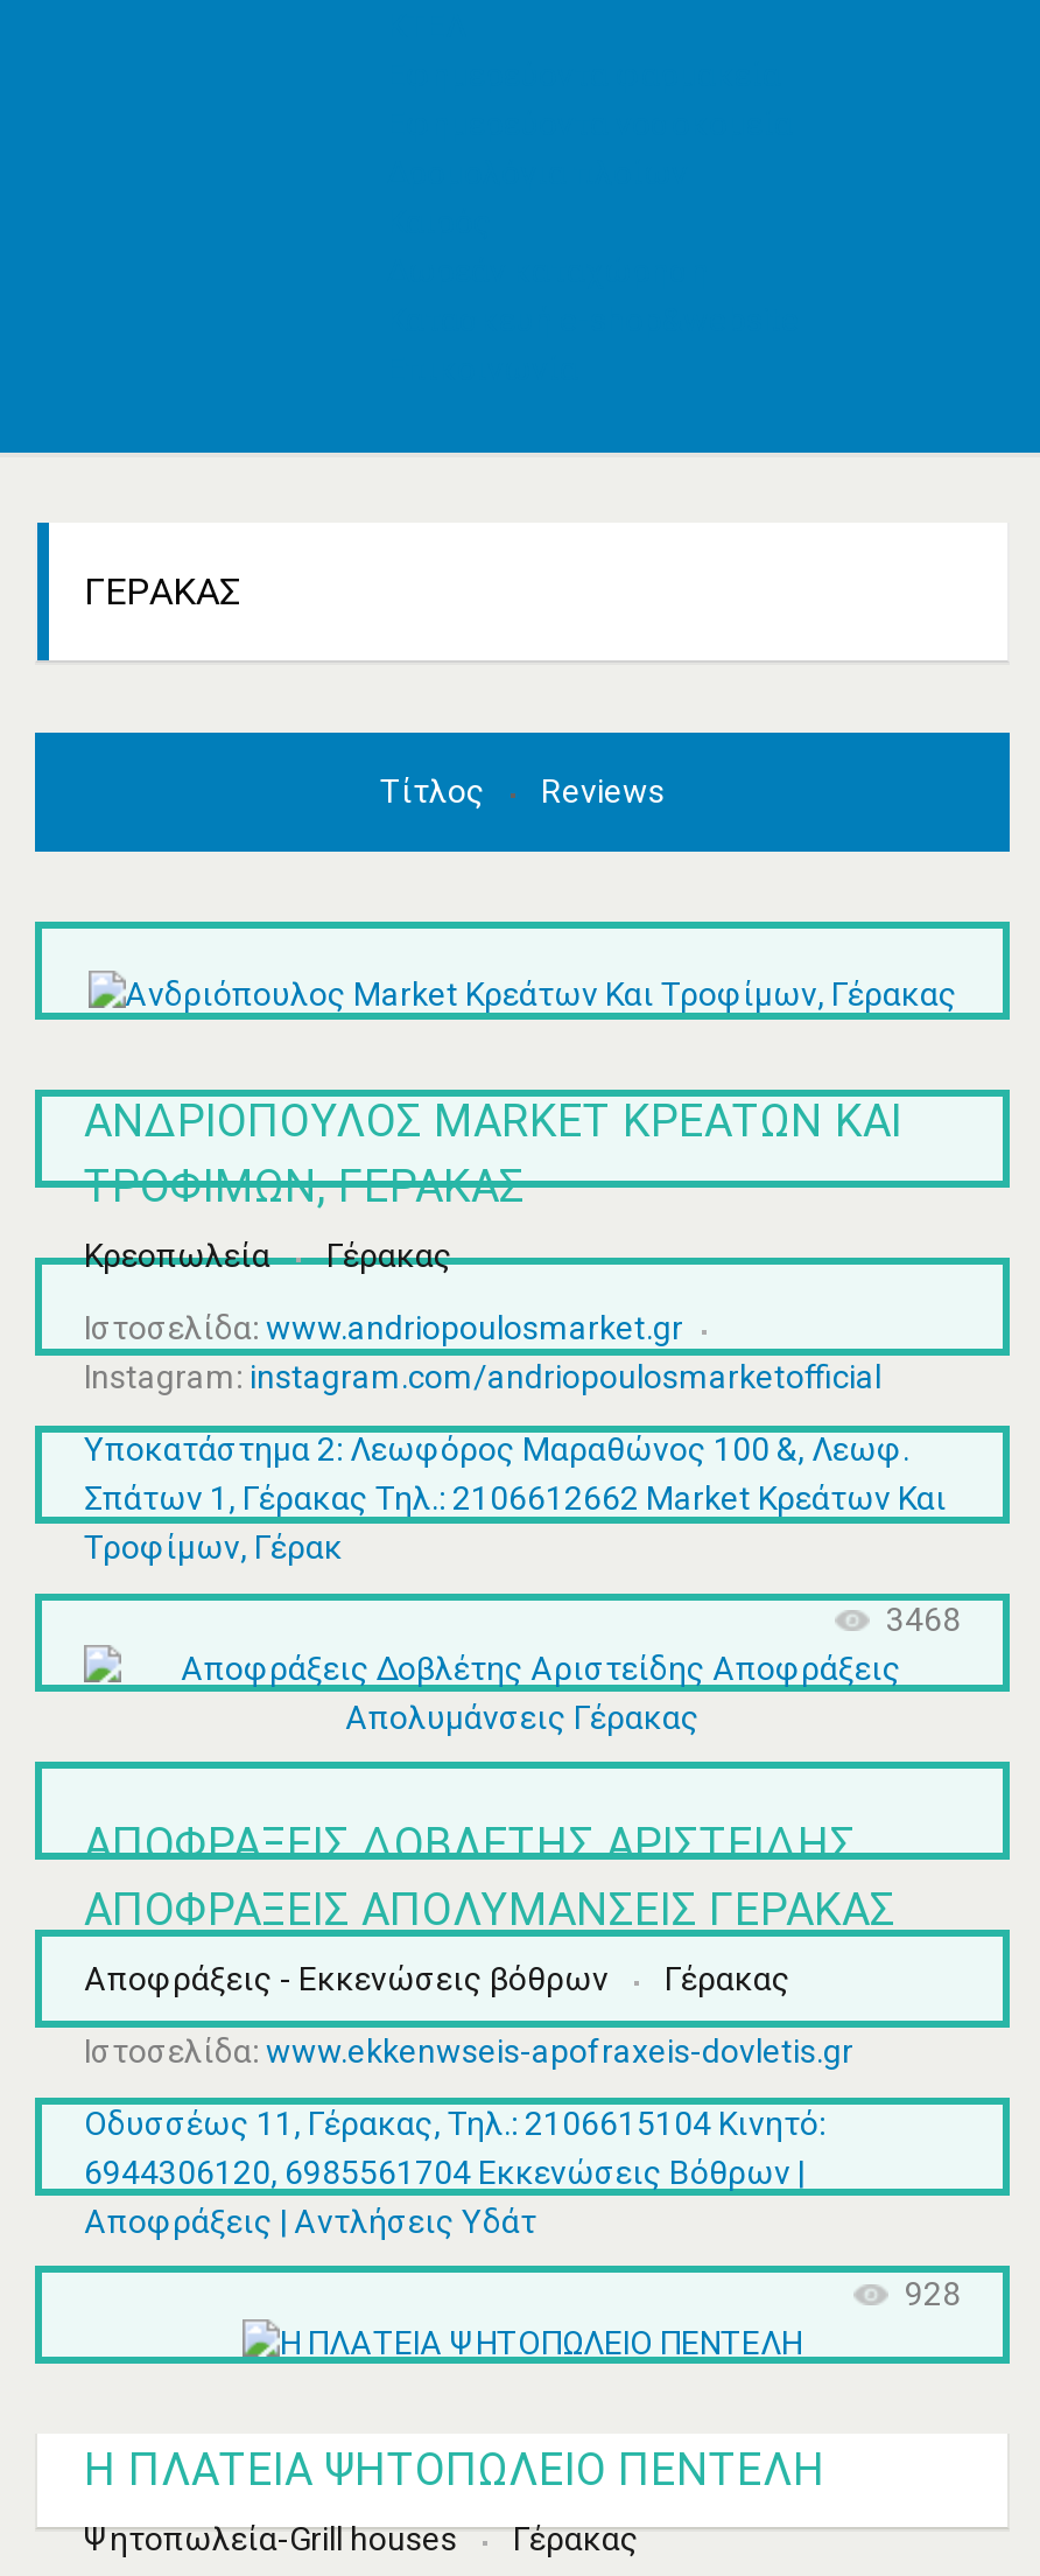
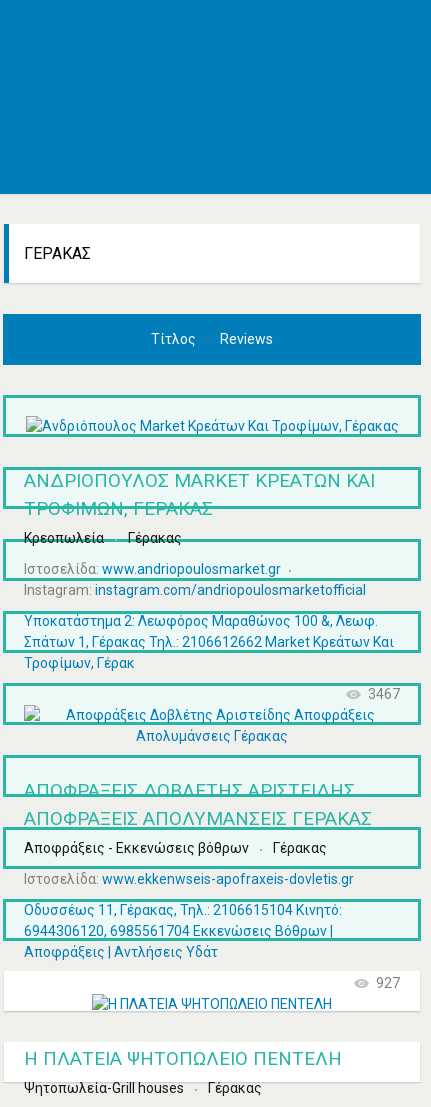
- 3468
+ 3467

- 928
+ 927
